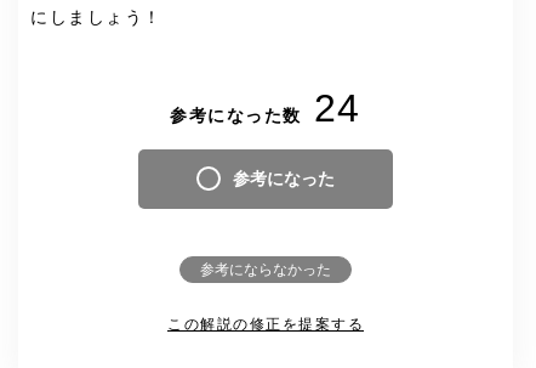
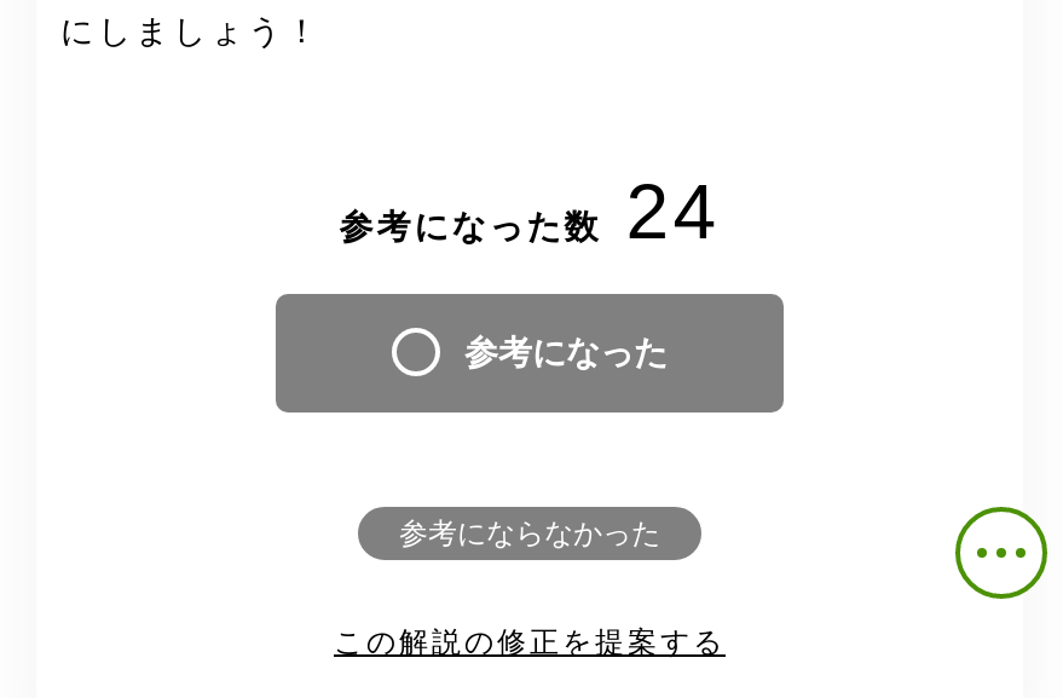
+ [image]
